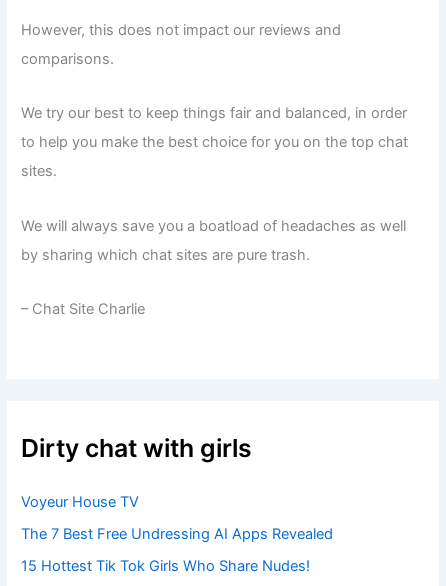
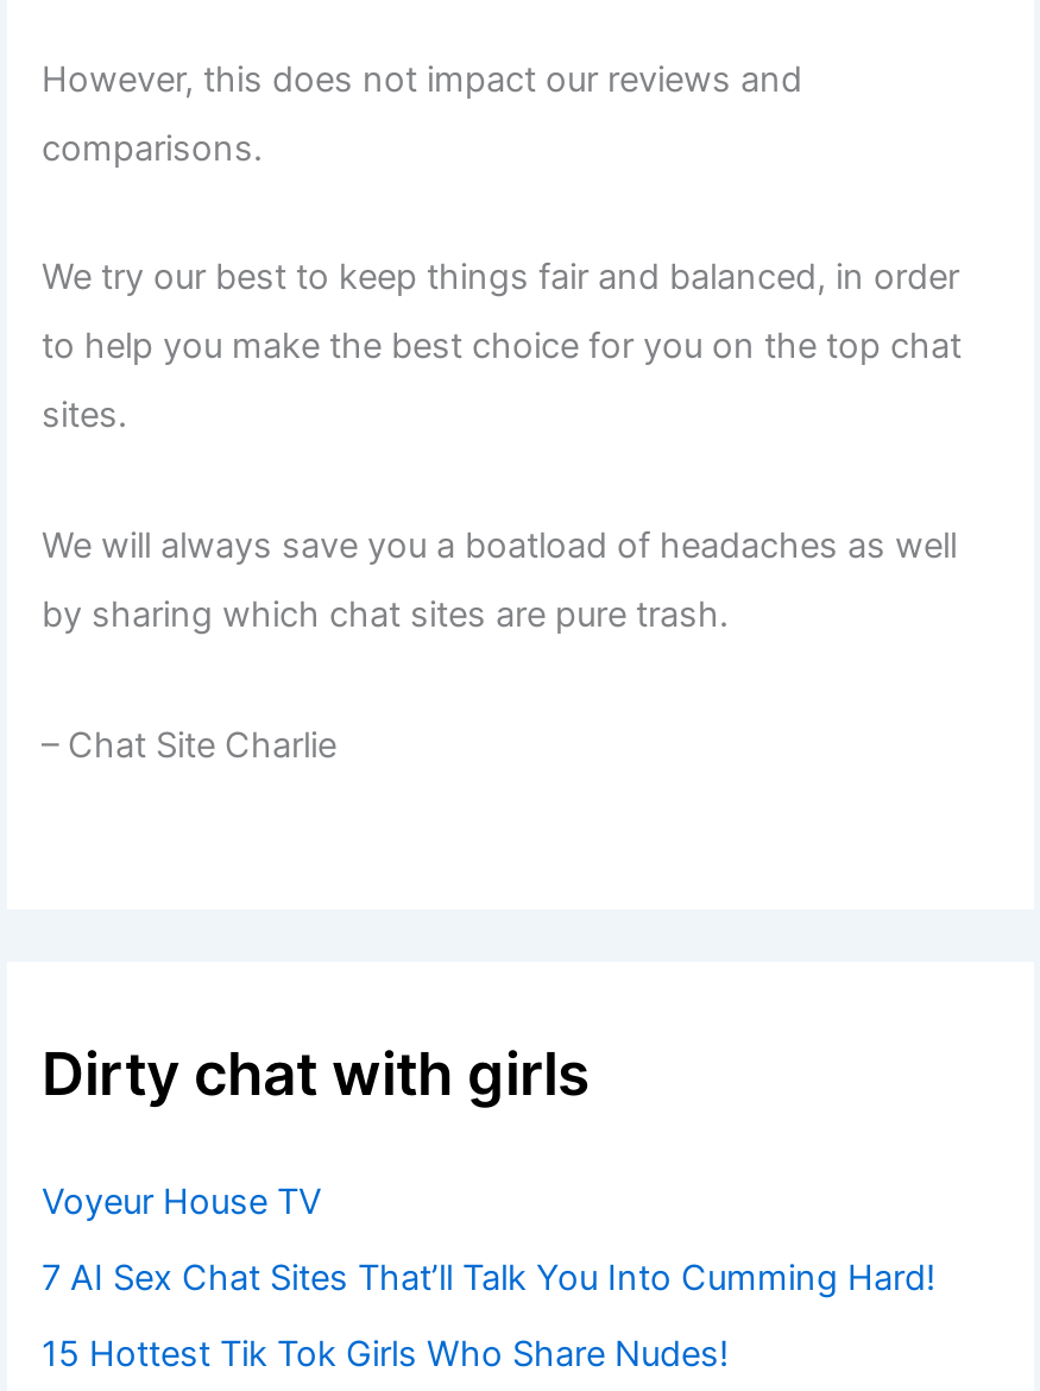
- The 7 Best Free Undressing AI Apps Revealed
+ 7 AI Sex Chat Sites That’ll Talk You Into Cumming Hard!
